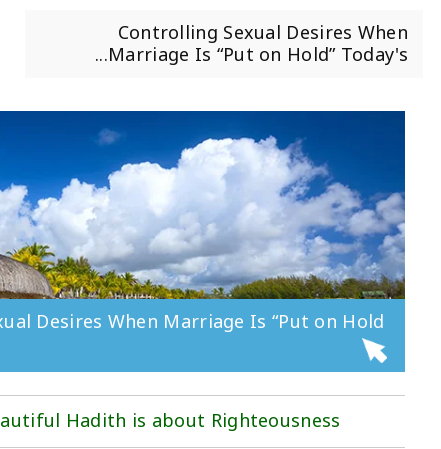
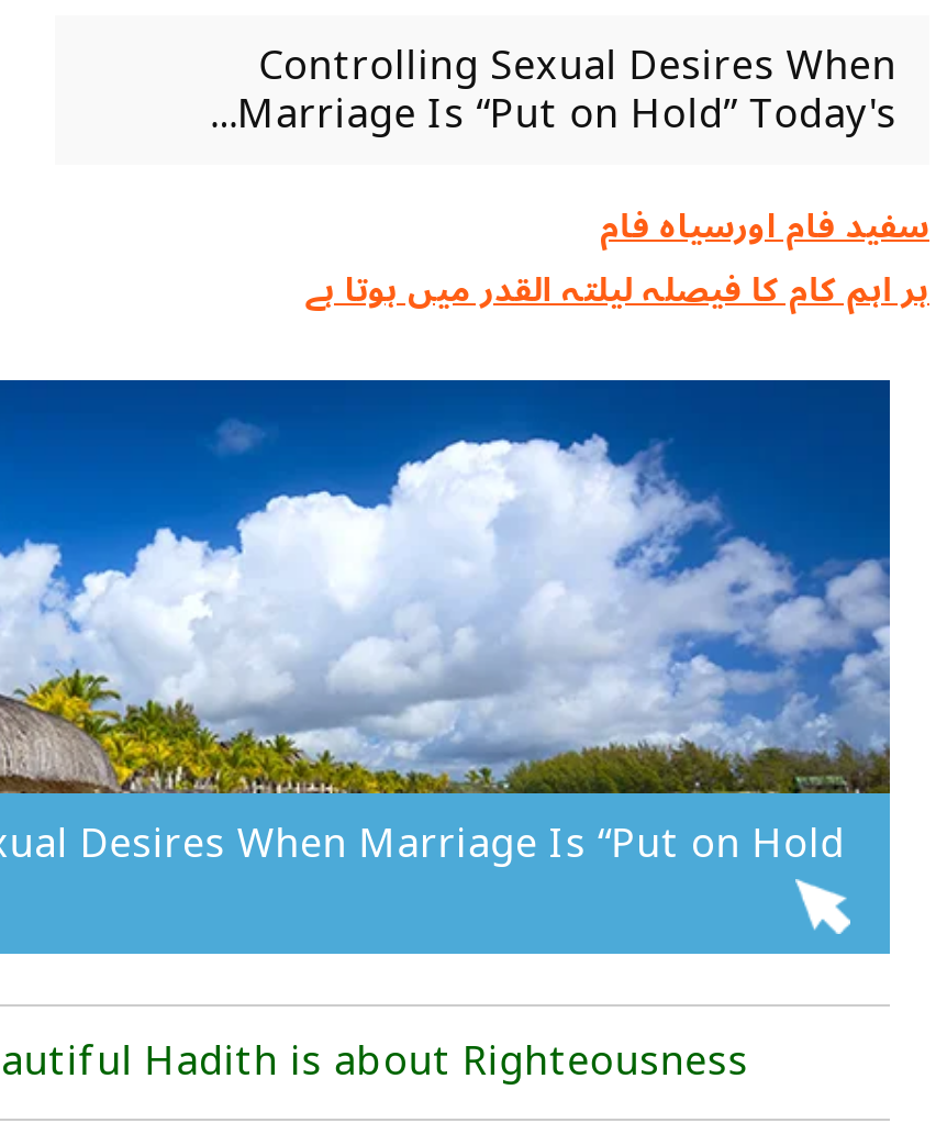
+ سفید فام اورسیاہ فام
+ ہر اہم کام کا فیصلہ لیلتہ القدر میں ہوتا ہے
